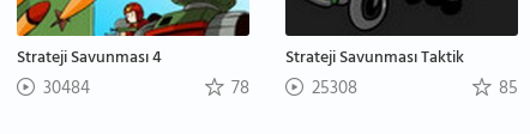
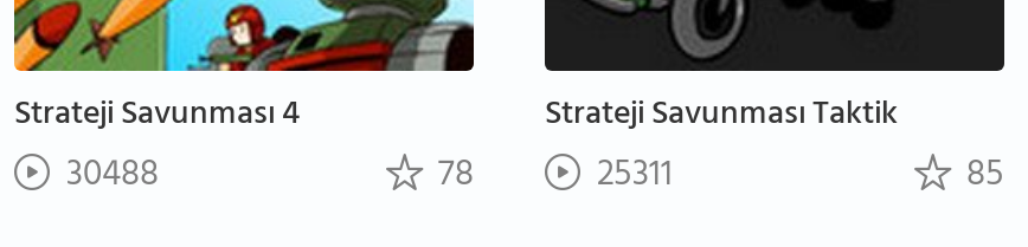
- 30484
+ 30488

- 78 25308
+ 78 25311
